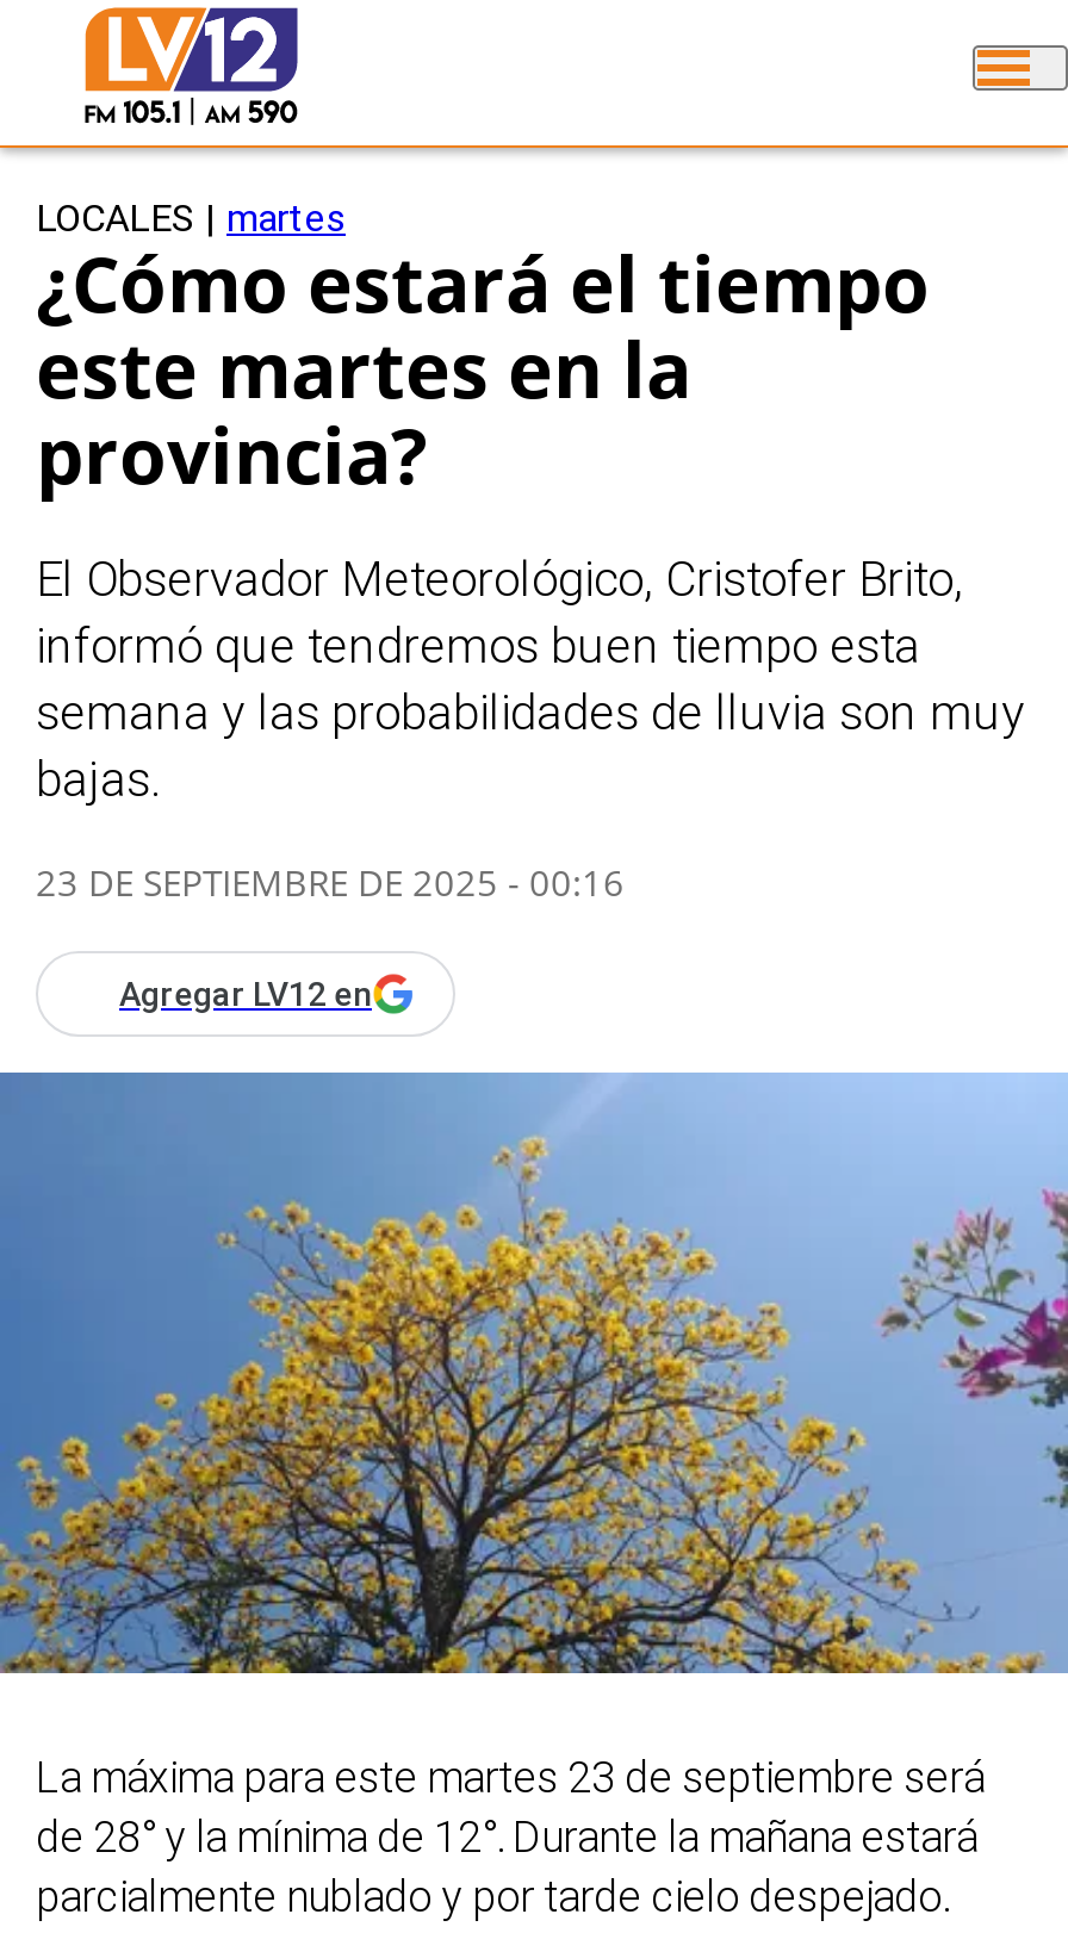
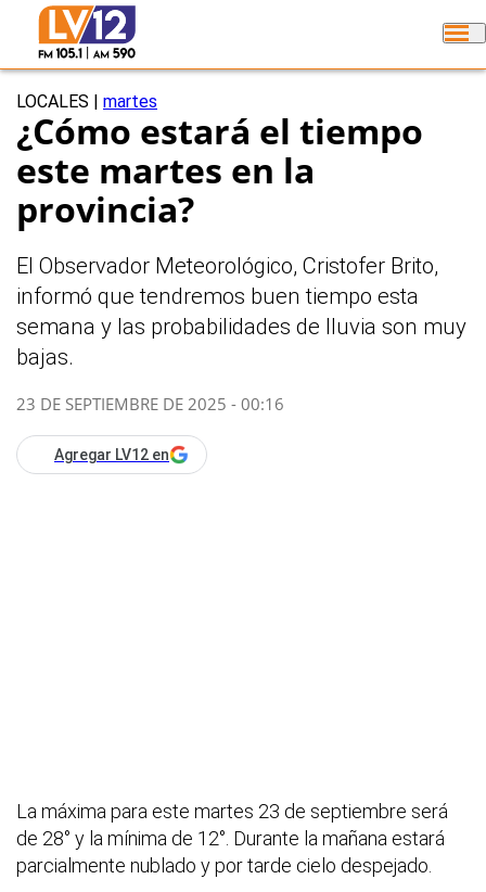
- [image]
